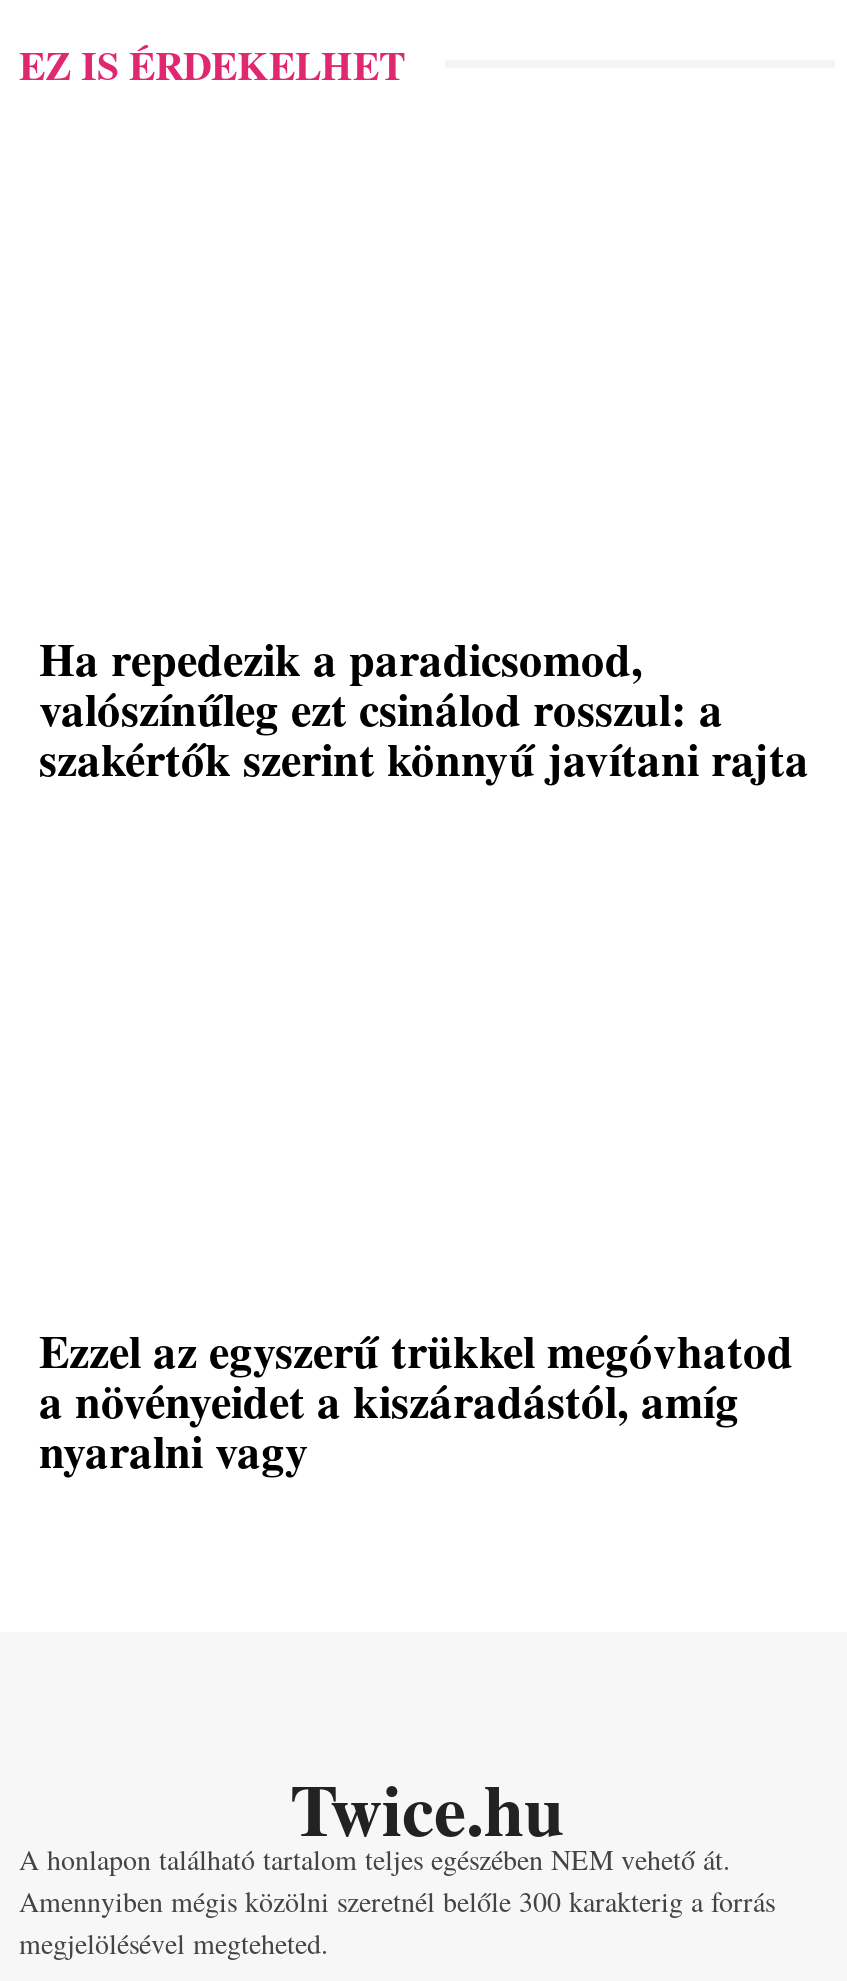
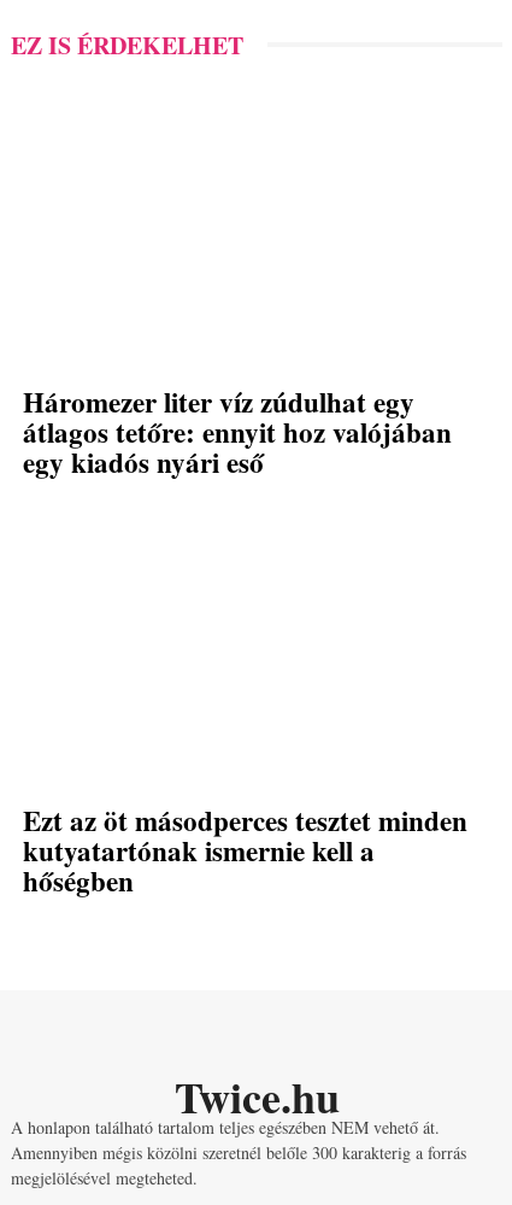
- Ha repedezik a paradicsomod,
- valószínűleg ezt csinálod rosszul: a
- szakértők szerint könnyű javítani rajta
+ Háromezer liter víz zúdulhat egy
+ átlagos tetőre: ennyit hoz valójában
+ egy kiadós nyári eső

- Ezzel az egyszerű trükkel megóvhatod
- a növényeidet a kiszáradástól, amíg
- nyaralni vagy
+ Ezt az öt másodperces tesztet minden
+ kutyatartónak ismernie kell a
+ hőségben
